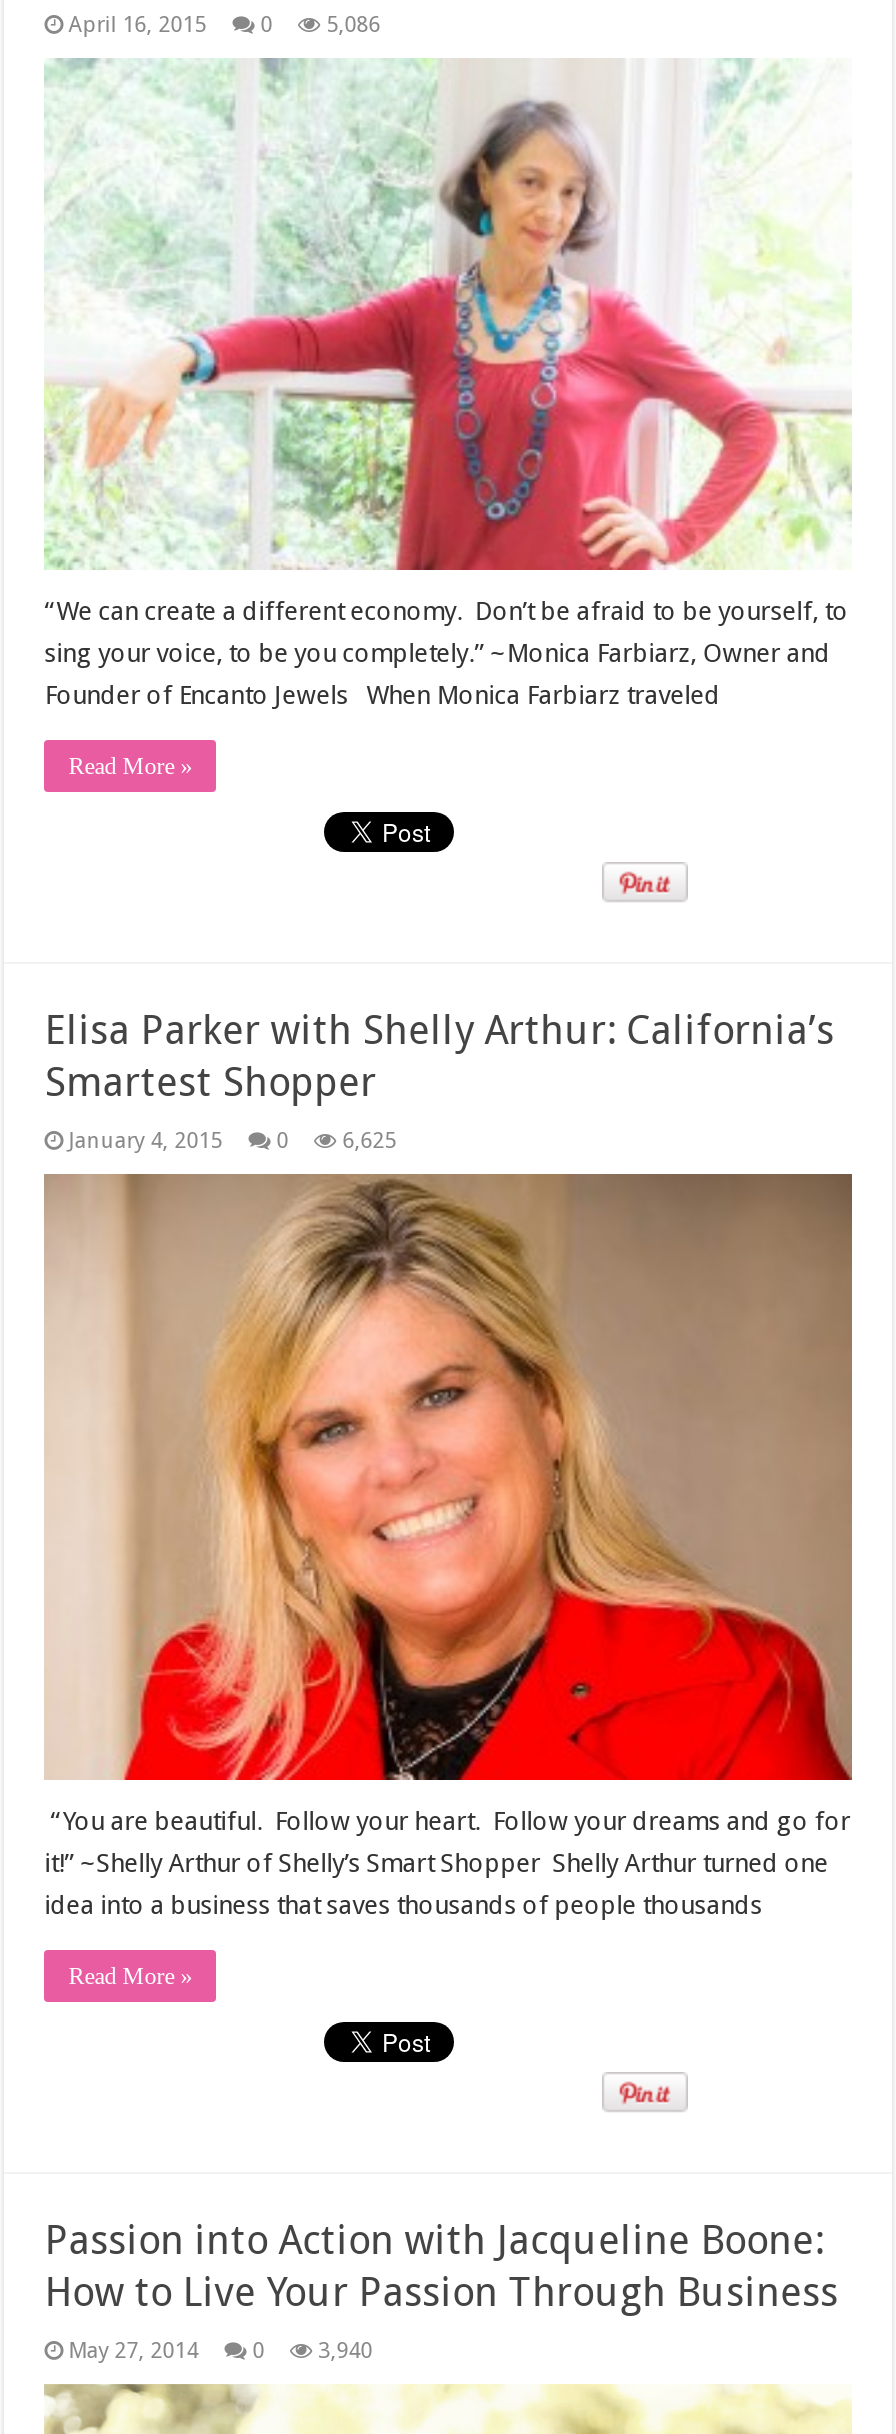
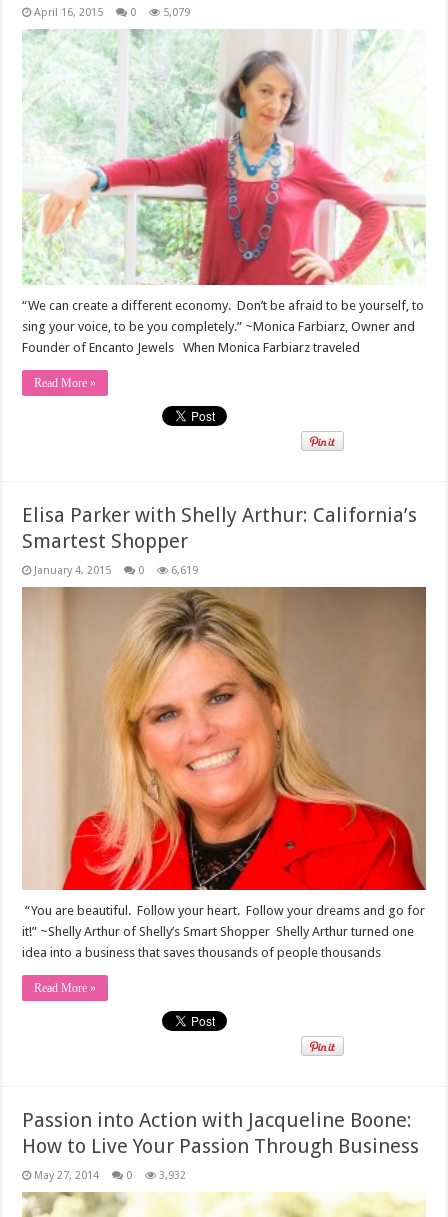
- 5,086
+ 5,079

- 6,625
+ 6,619

- 3,940
+ 3,932
